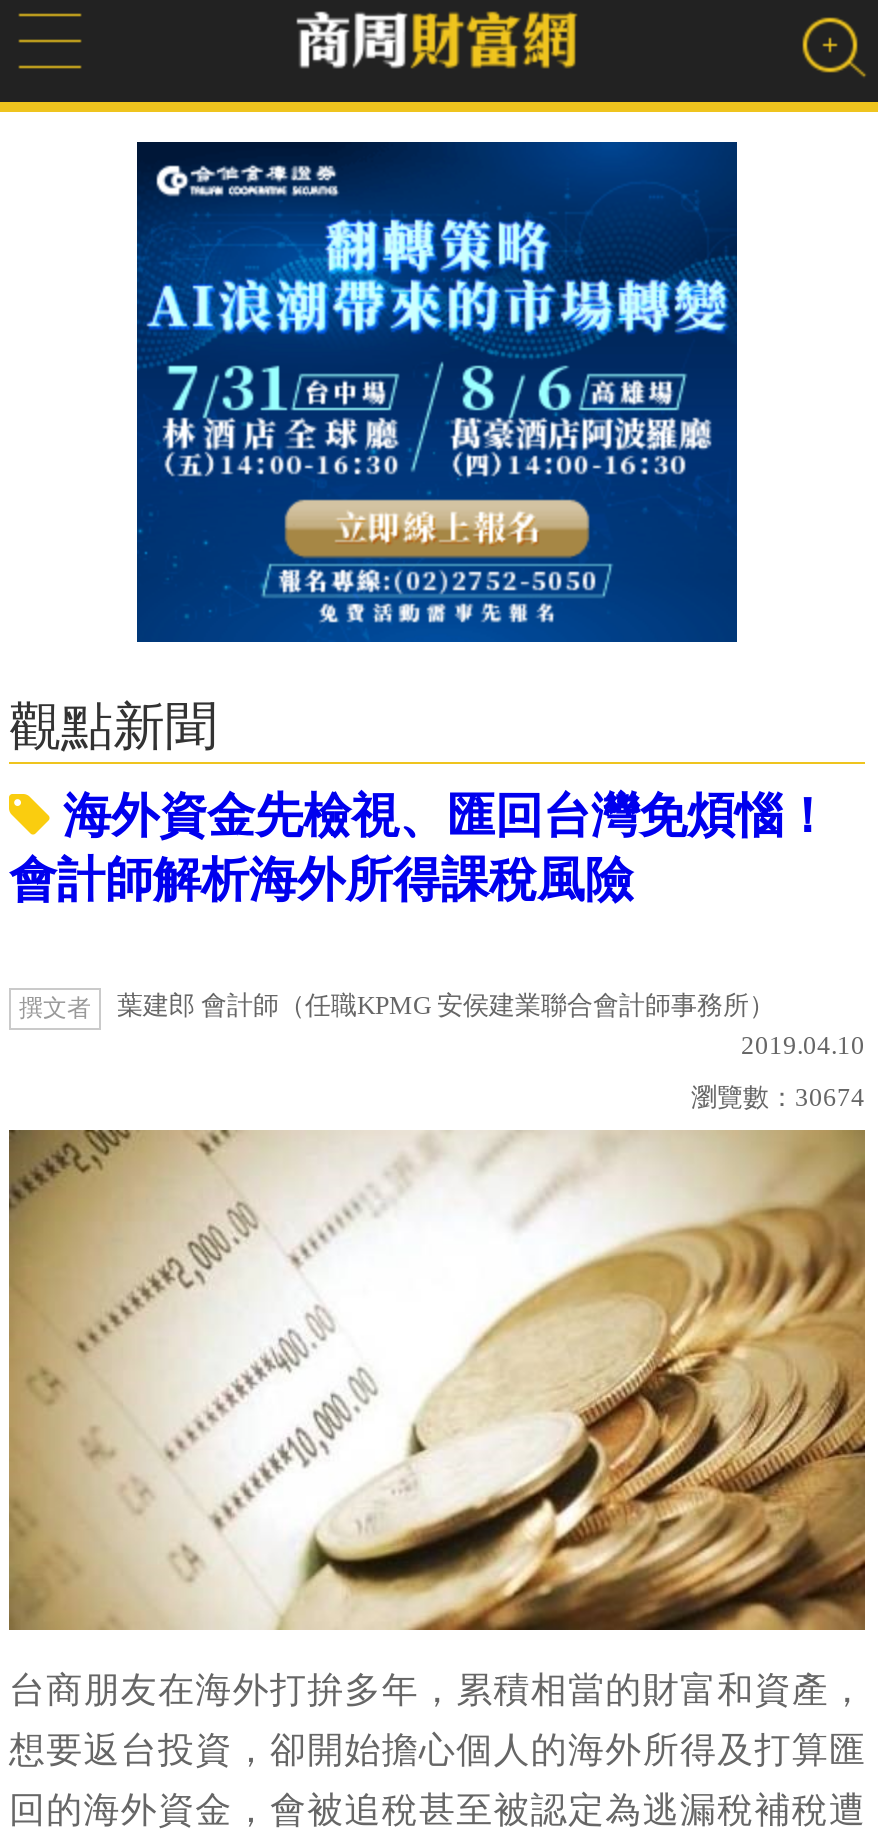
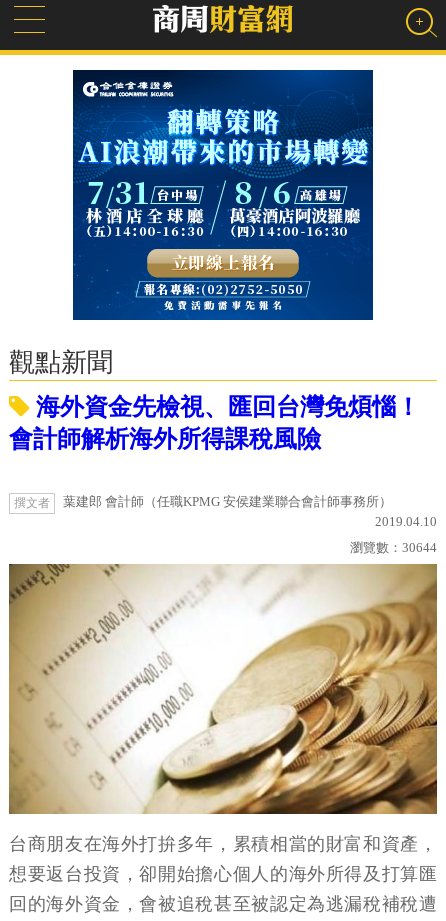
- 瀏覽數：30674
+ 瀏覽數：30644
